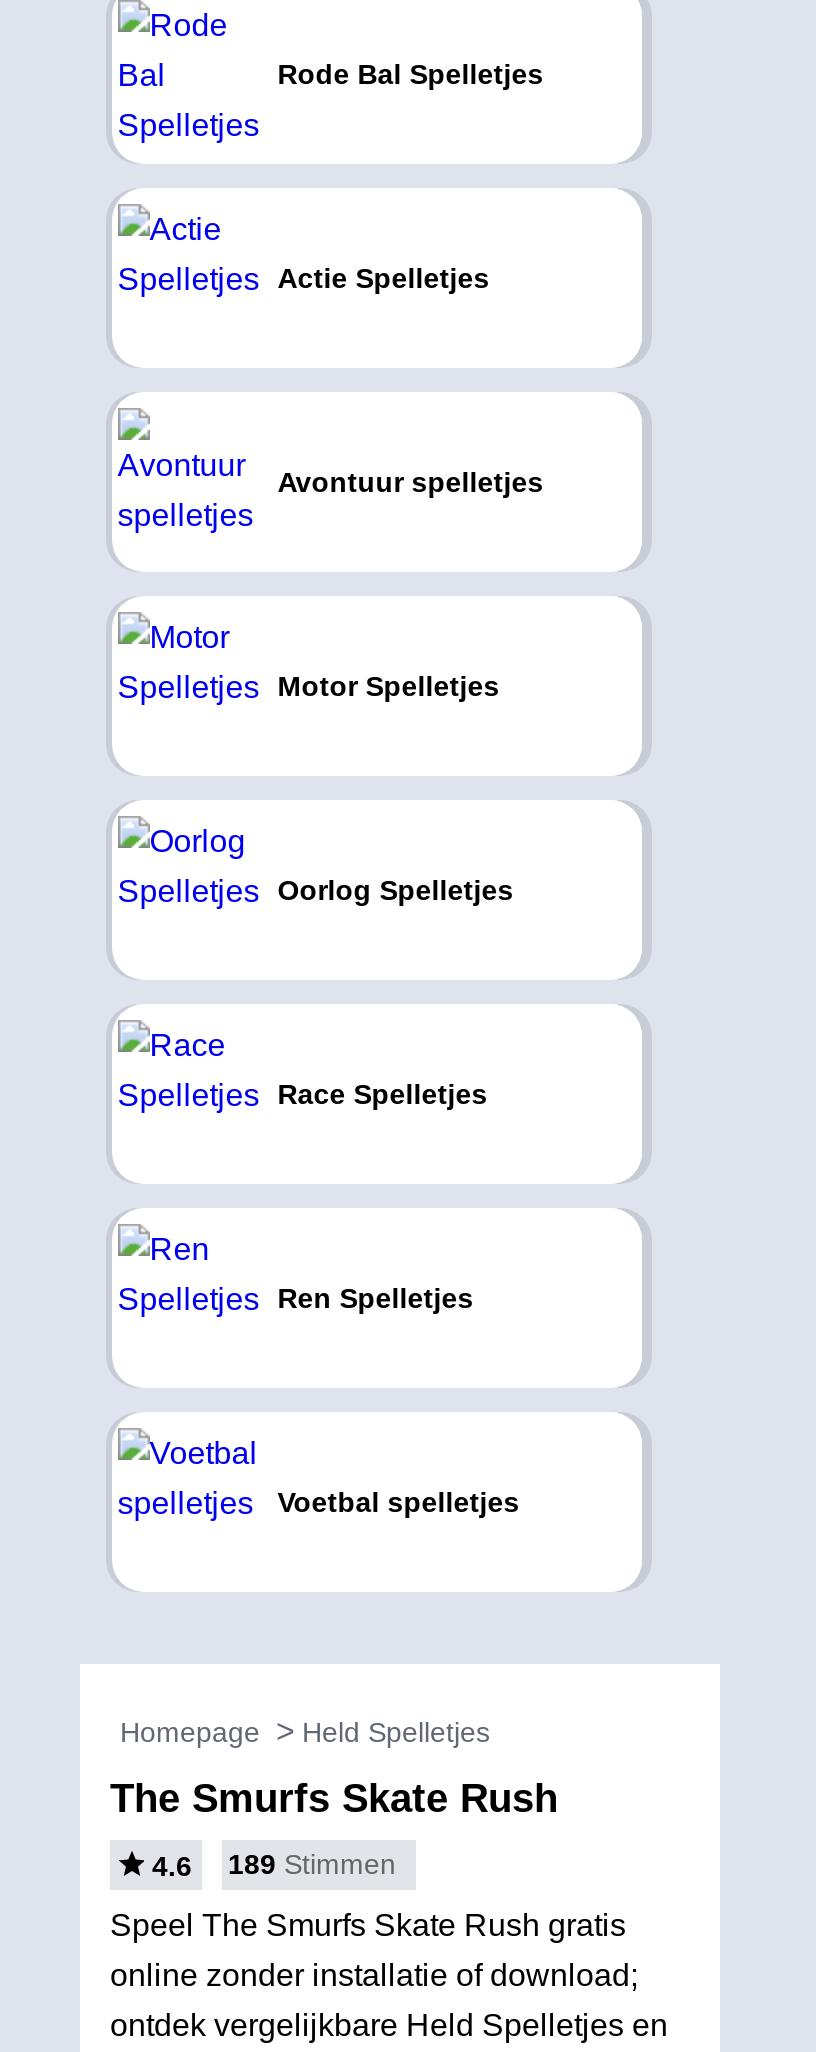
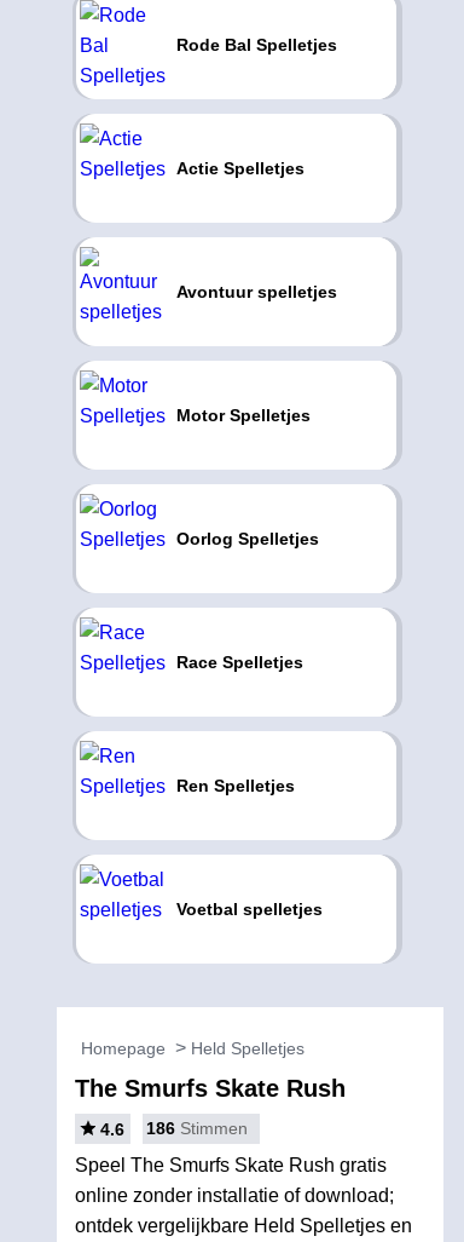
- 4.6 189 Stimmen
+ 4.6 186 Stimmen
